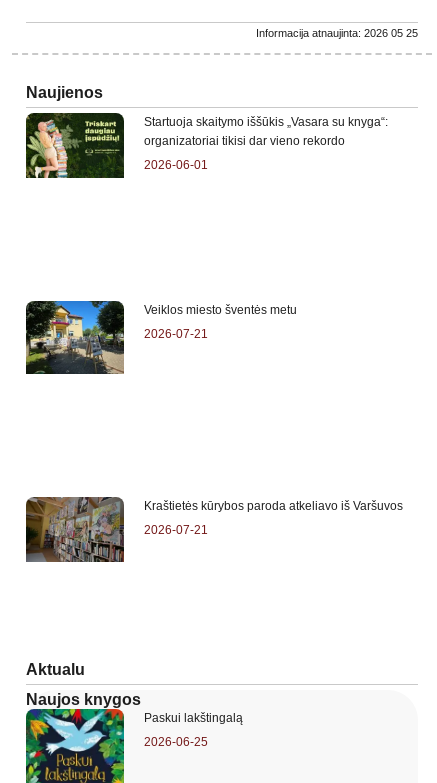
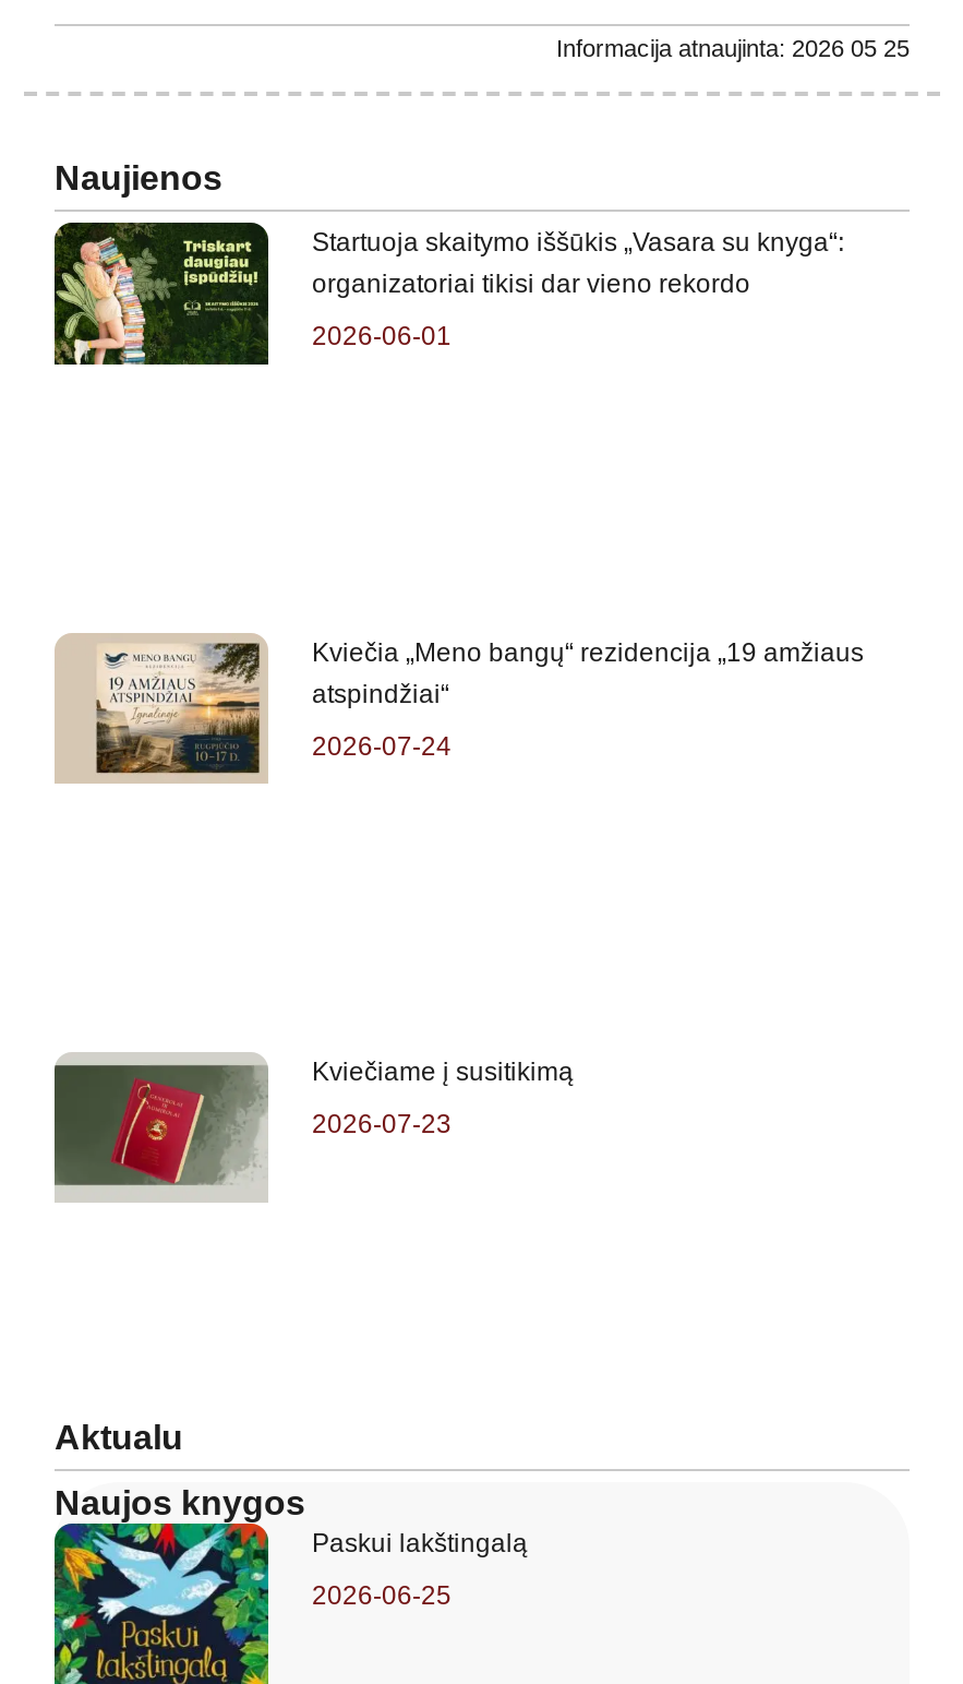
- [image]
- Veiklos miesto šventės metu
+ [image]
+ Kviečia „Meno bangų“ rezidencija „19 amžiaus
+ atspindžiai“

- 2026-07-21
+ 2026-07-24

- [image]
- Kraštietės kūrybos paroda atkeliavo iš Varšuvos
+ [image]
+ Kviečiame į susitikimą

- 2026-07-21
+ 2026-07-23
